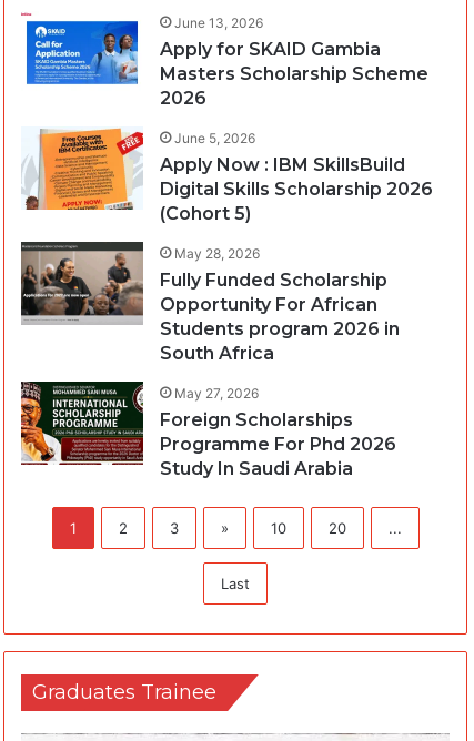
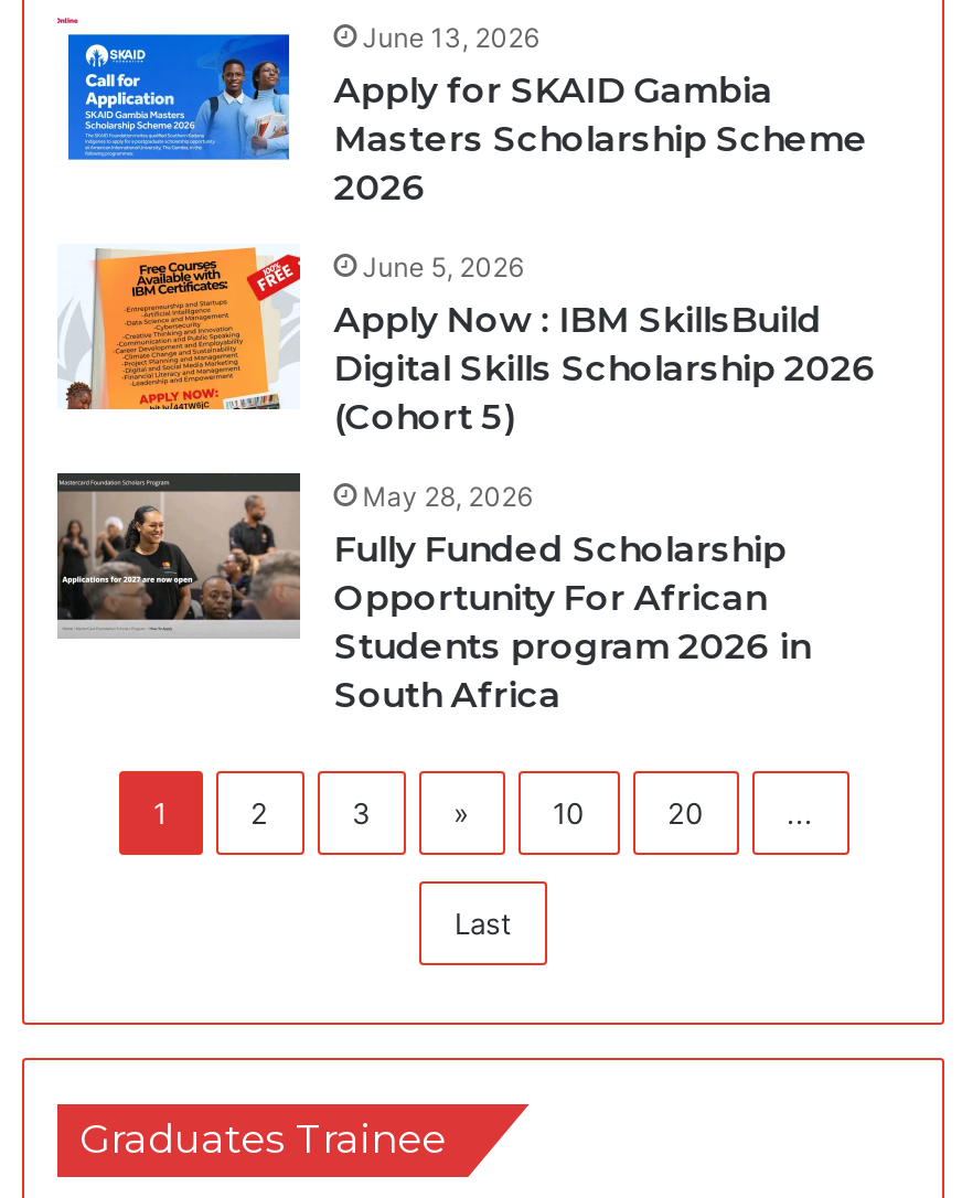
- [image]
- May 27, 2026
- Foreign Scholarships
- Programme For Phd 2026
- Study In Saudi Arabia
